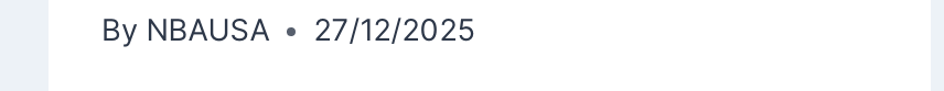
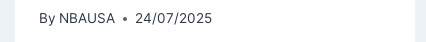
- By NBAUSA 27/12/2025
+ By NBAUSA 24/07/2025
